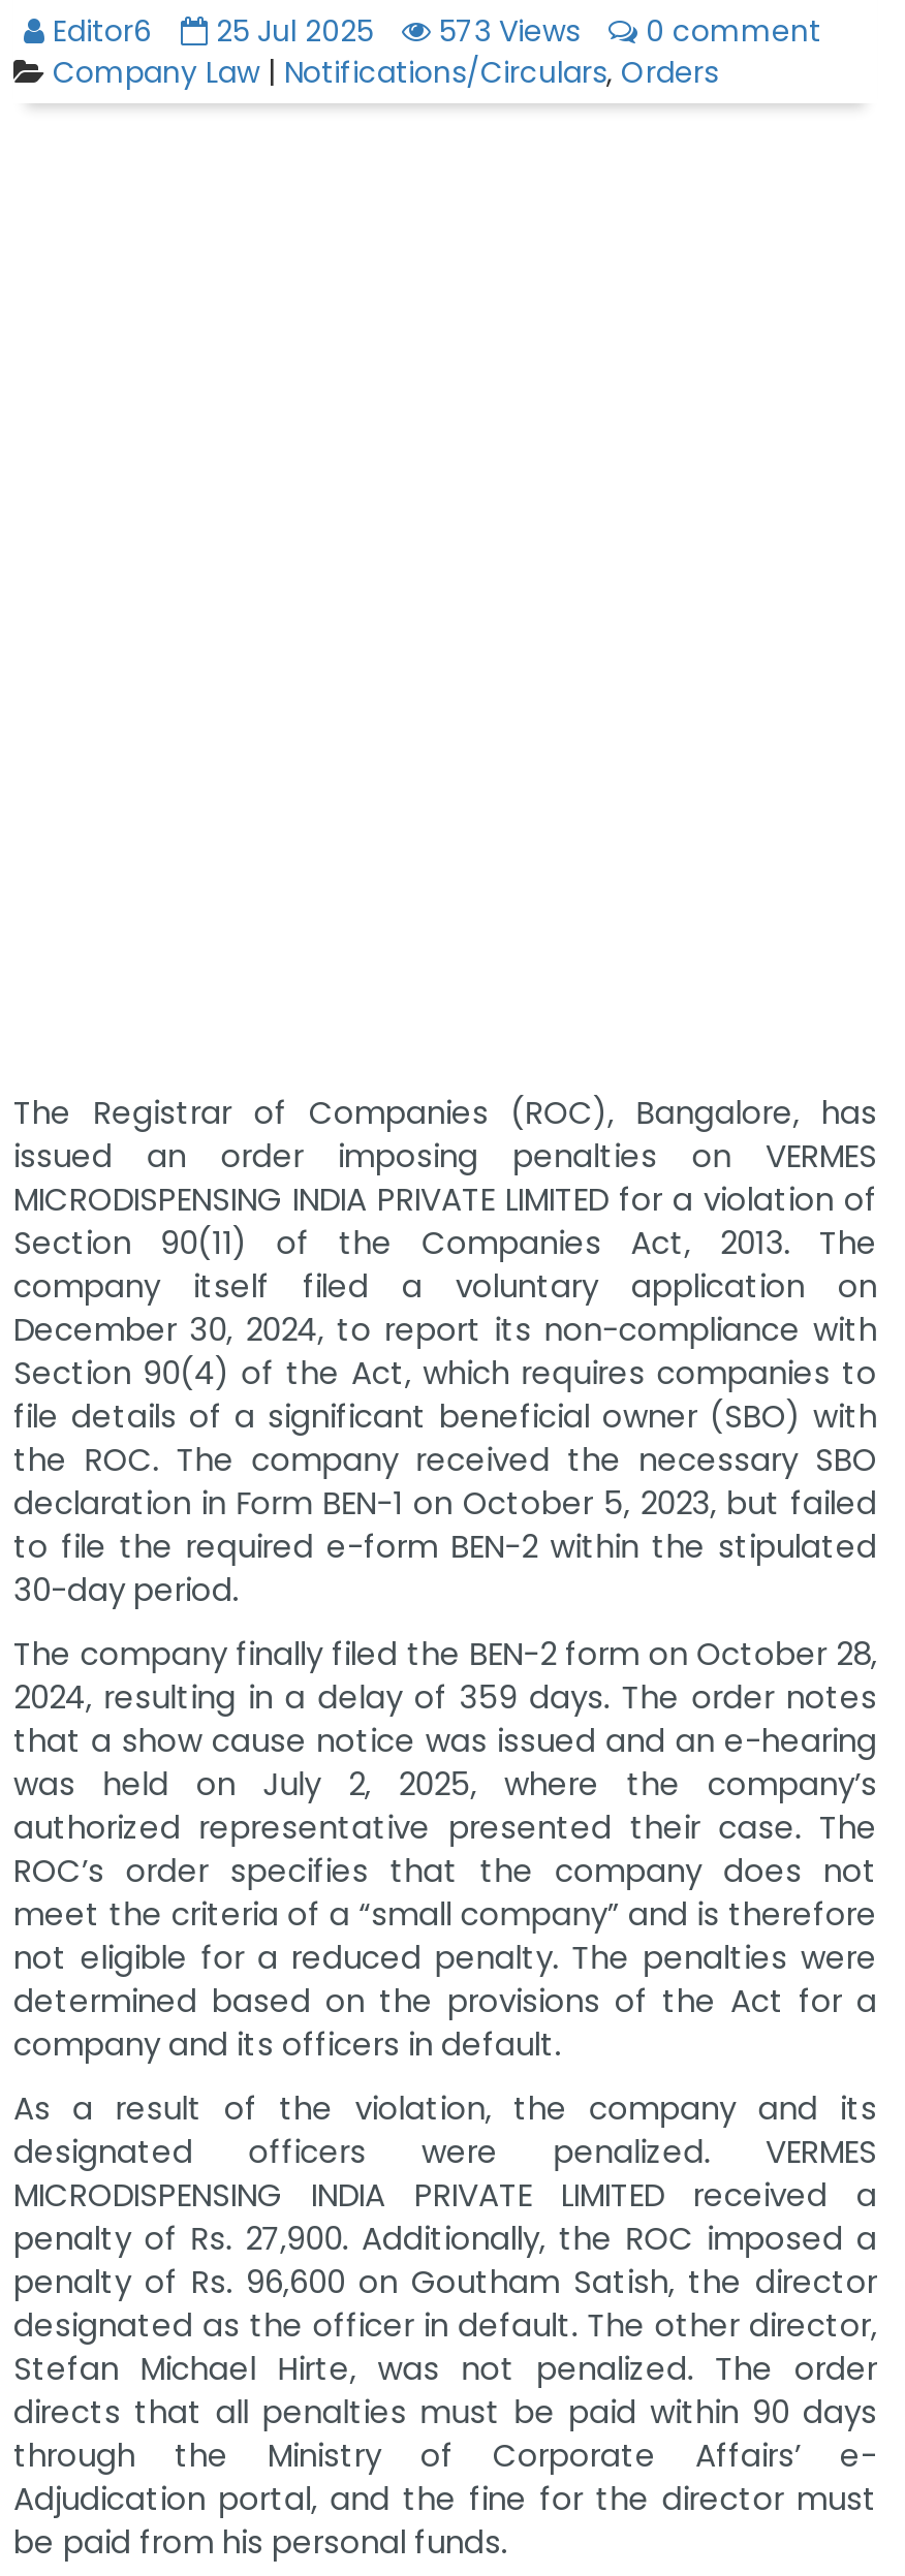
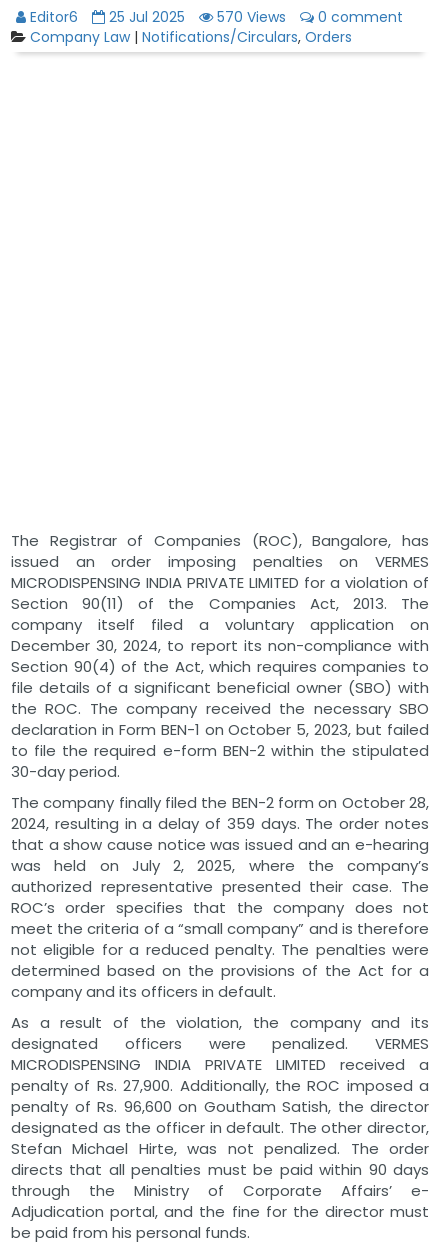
- Editor6 25 Jul 2025 573 Views 0 comment
+ Editor6 25 Jul 2025 570 Views 0 comment
